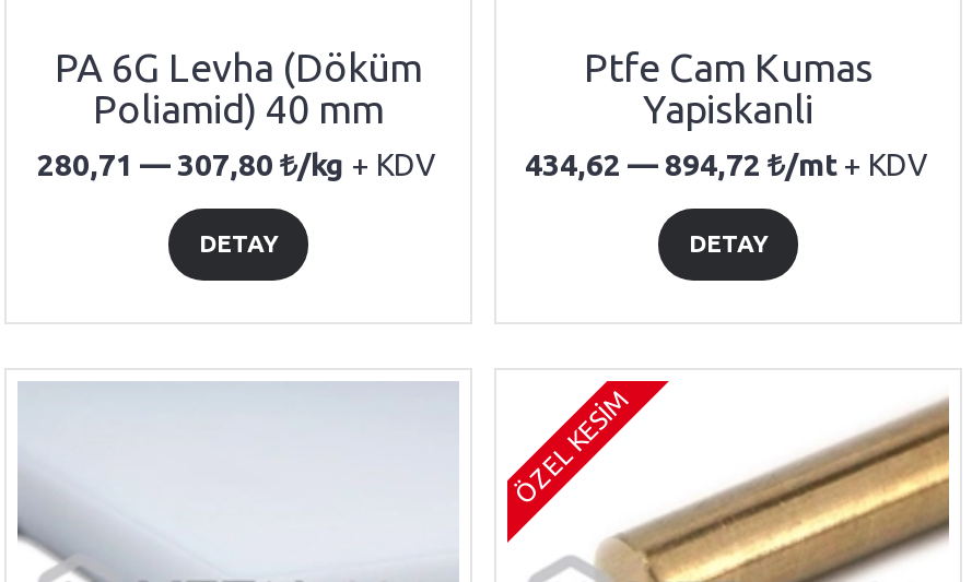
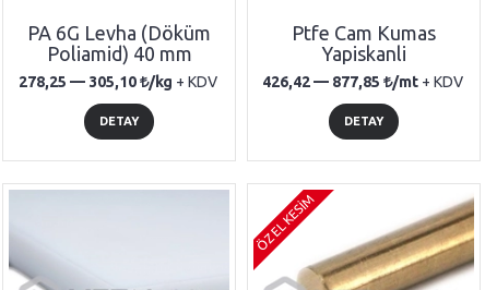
- 280,71 — 307,80 /kg + KDV
+ 278,25 — 305,10 /kg + KDV

- 434,62 — 894,72 /mt + KDV
+ 426,42 — 877,85 /mt + KDV
